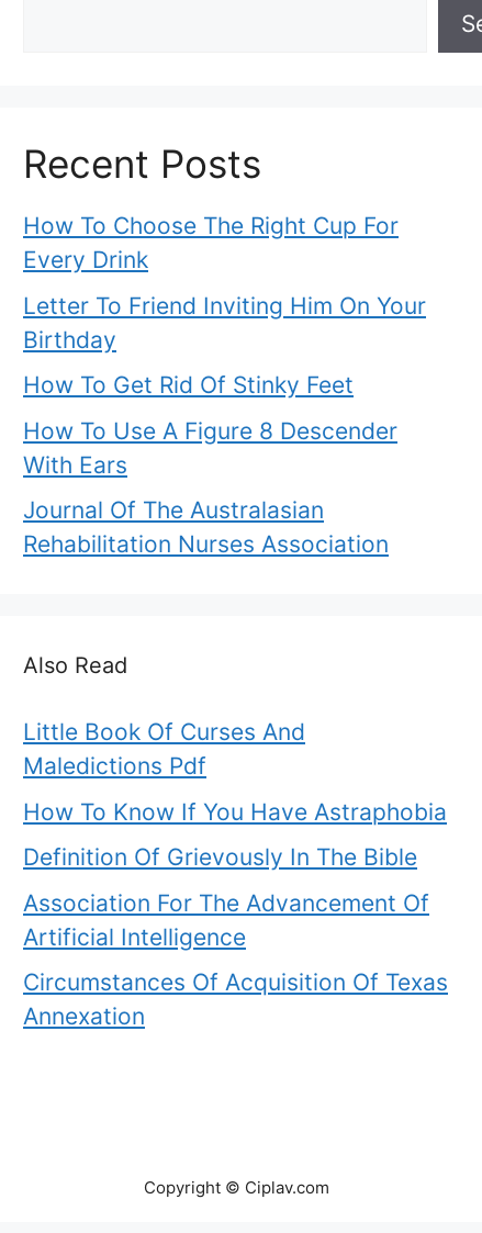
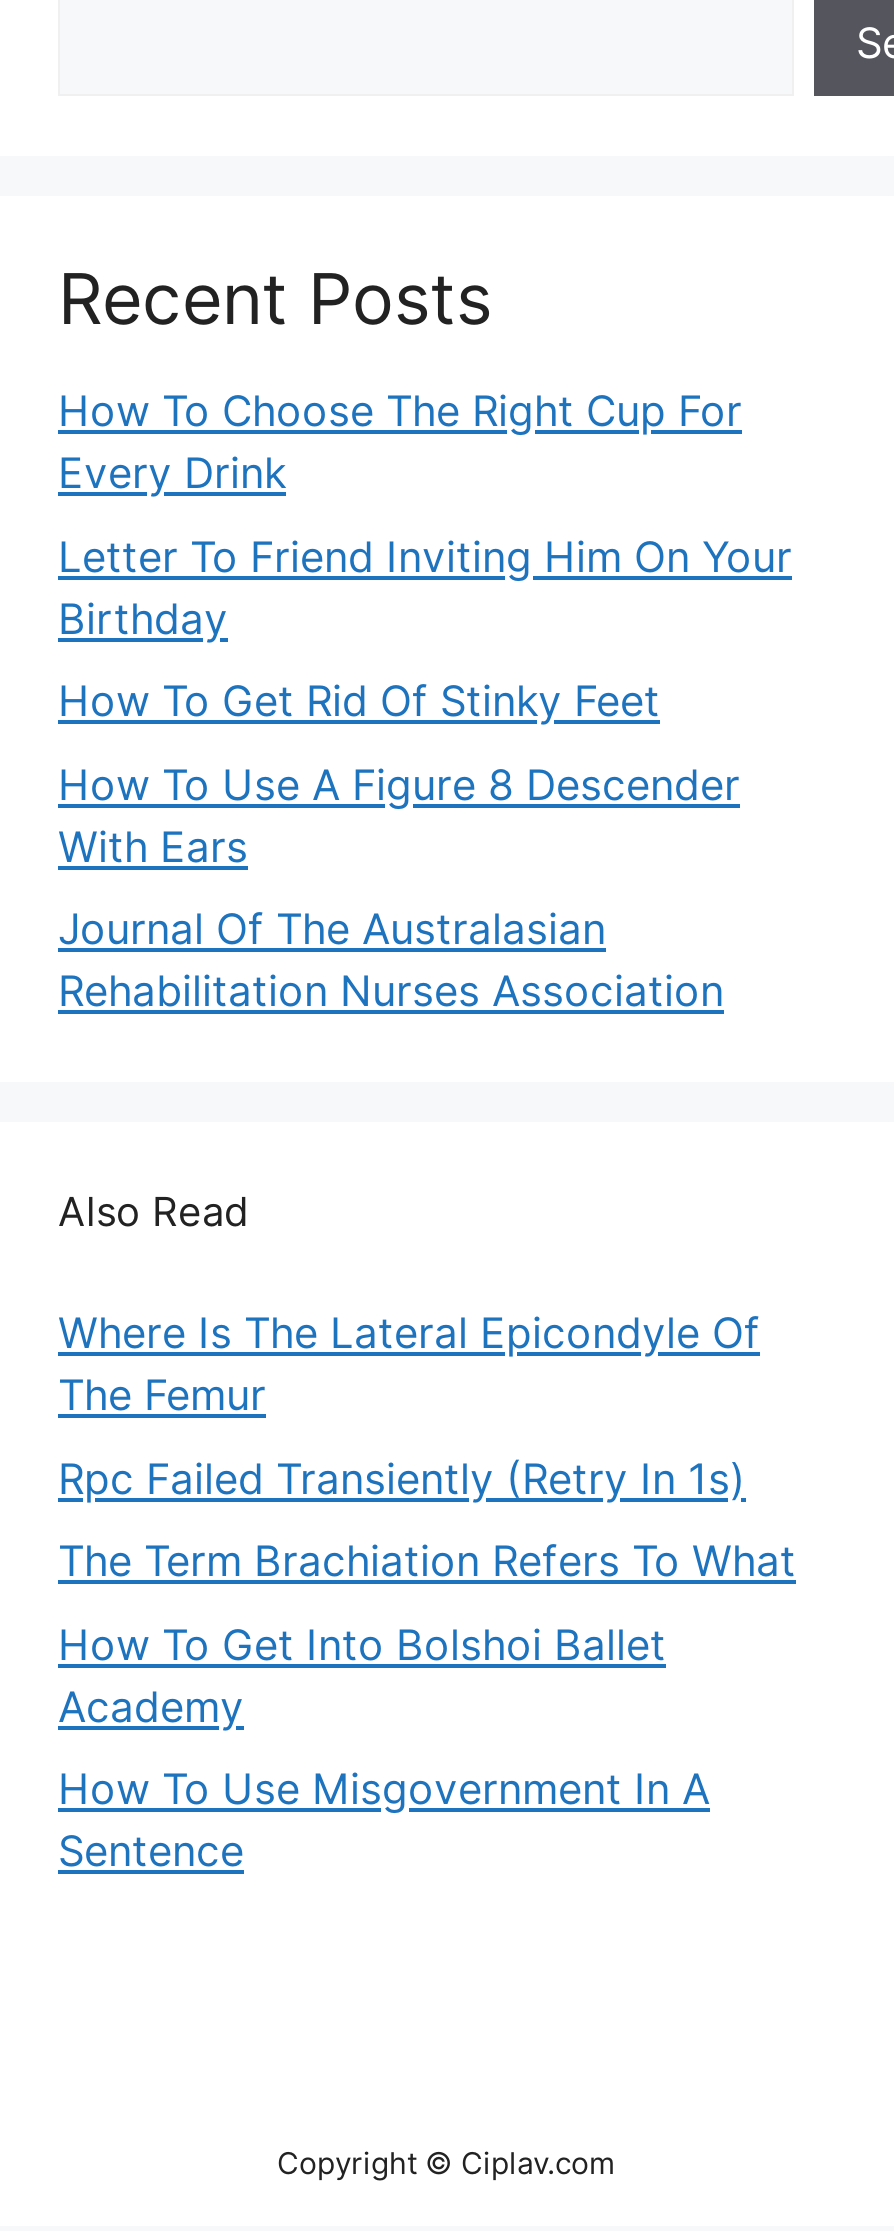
- Little Book Of Curses And
- Maledictions Pdf
+ Where Is The Lateral Epicondyle Of
+ The Femur

- How To Know If You Have Astraphobia
+ Rpc Failed Transiently (Retry In 1s)

- Definition Of Grievously In The Bible
+ The Term Brachiation Refers To What

- Association For The Advancement Of
- Artificial Intelligence
+ How To Get Into Bolshoi Ballet
+ Academy

- Circumstances Of Acquisition Of Texas
- Annexation
+ How To Use Misgovernment In A
+ Sentence
